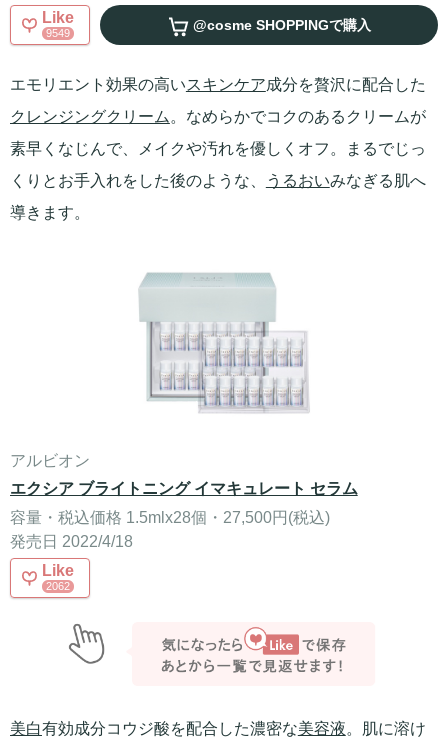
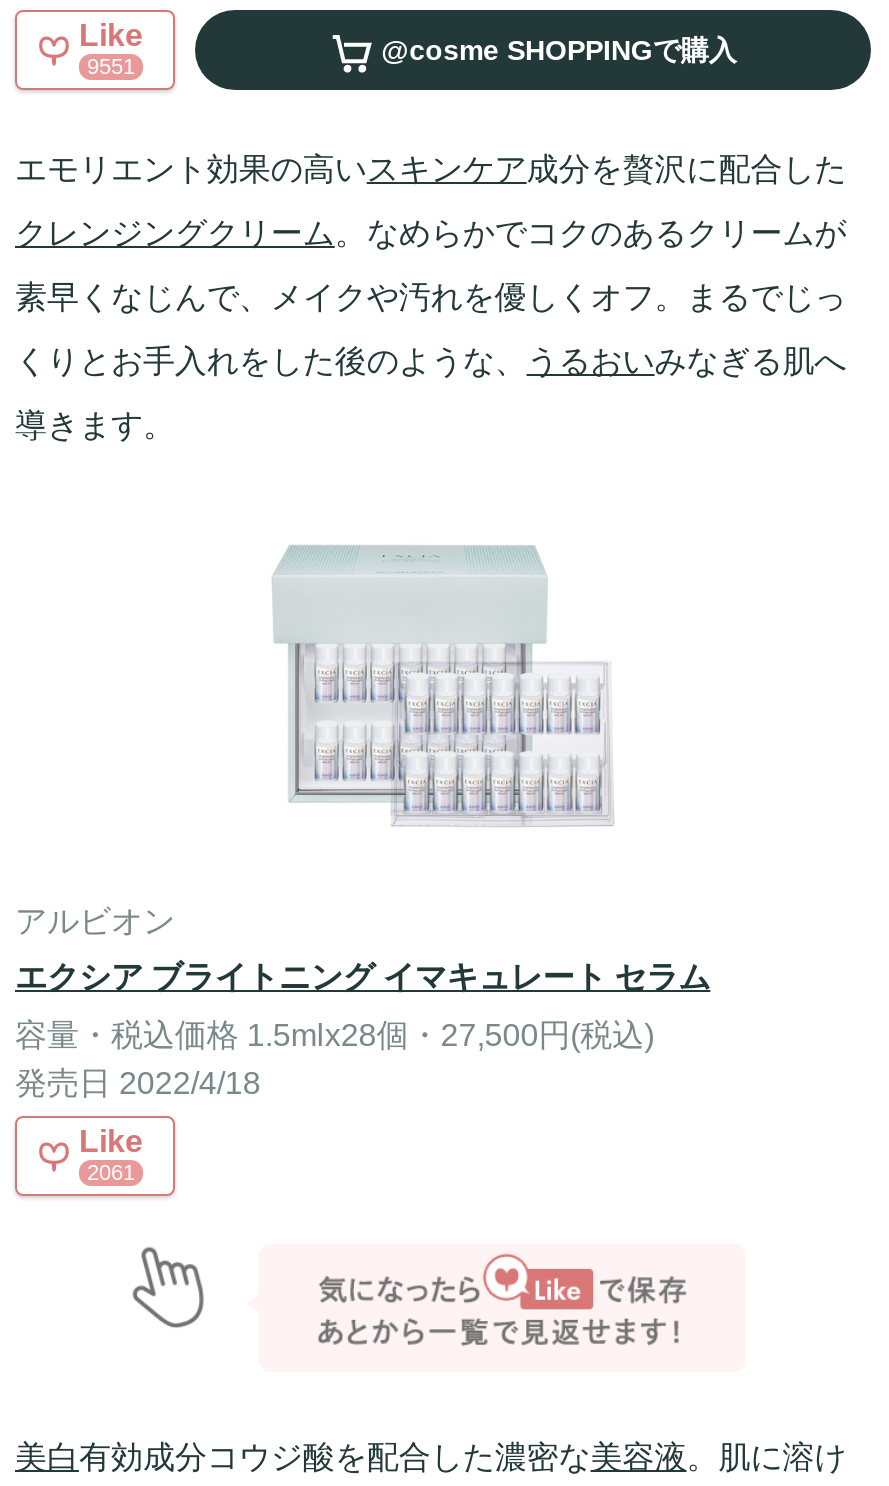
- 9549
+ 9551

- 2062
+ 2061
